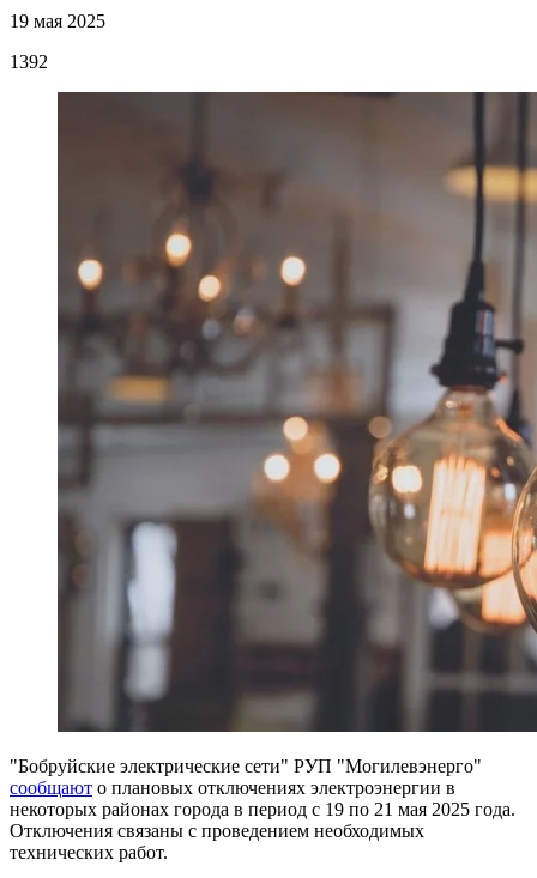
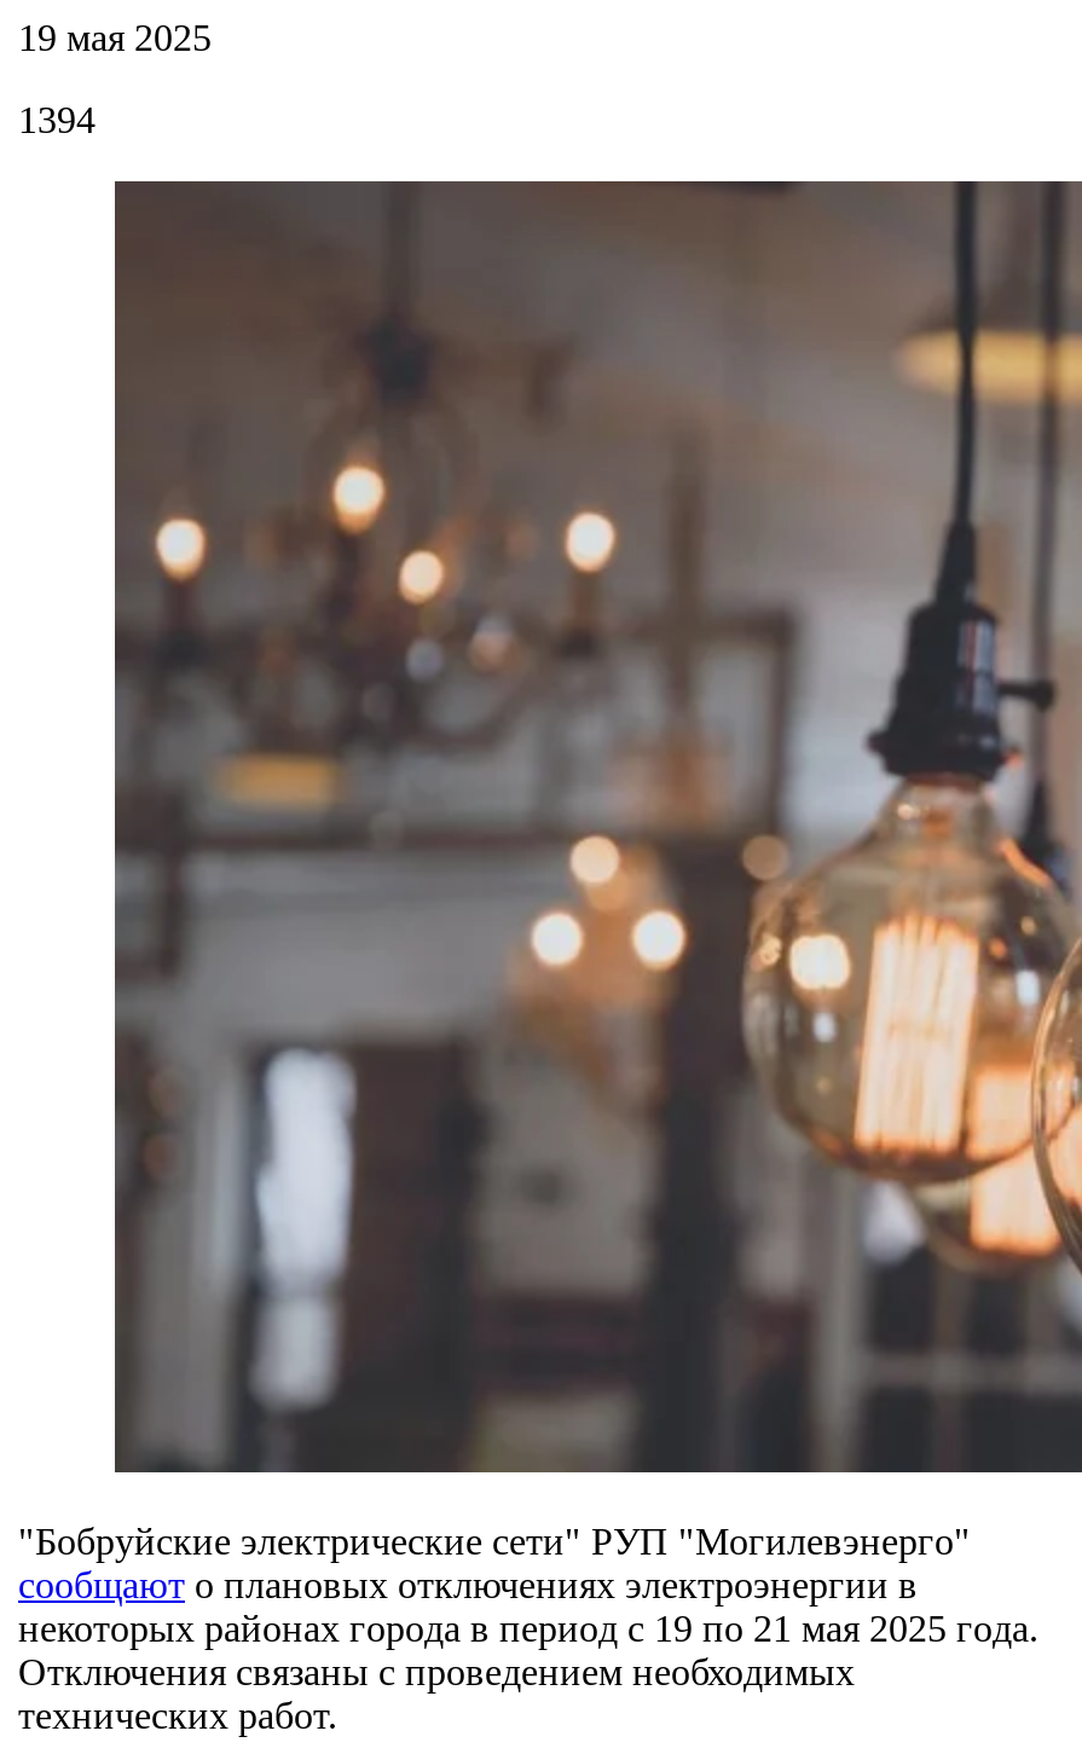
- 1392
+ 1394
